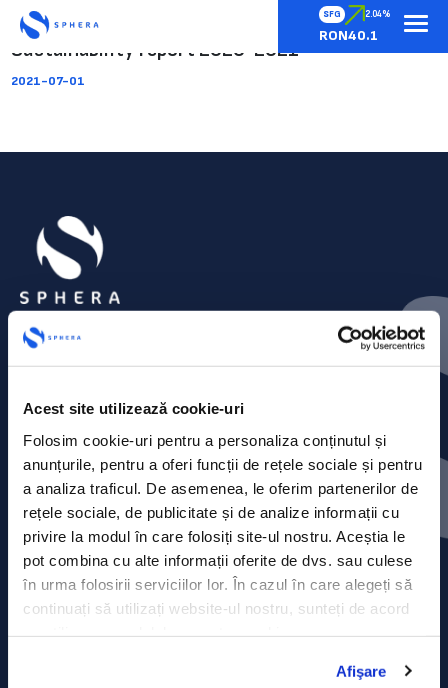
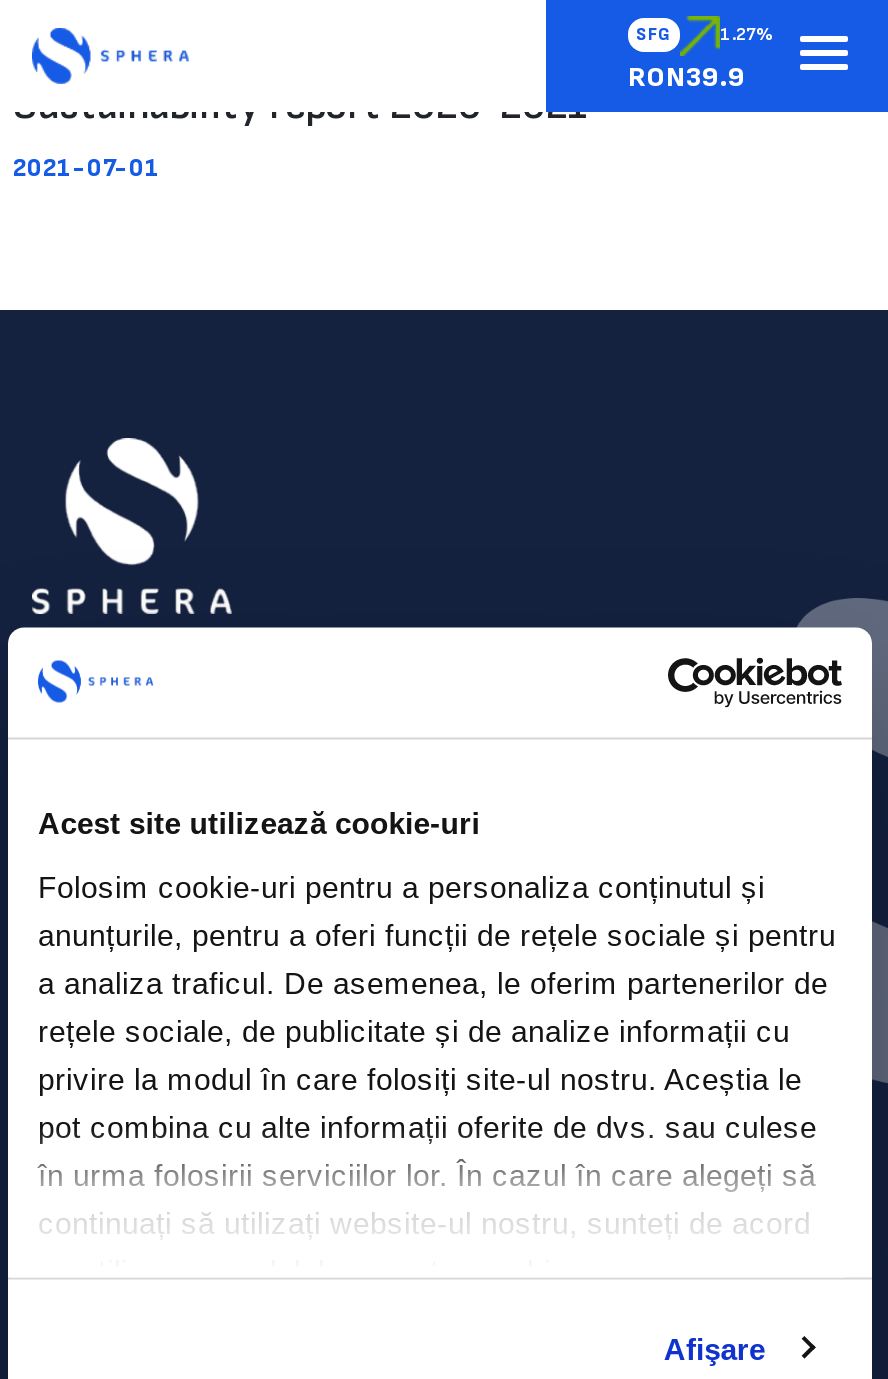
- 2.04%
- RON40.1
+ 1.27%
+ RON39.9
